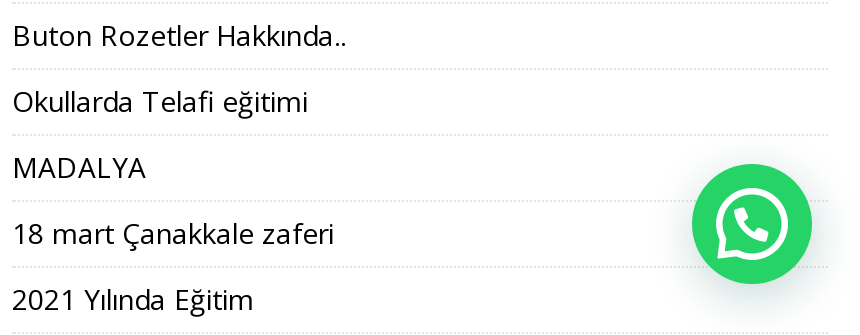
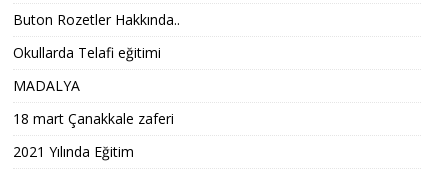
- [image]
